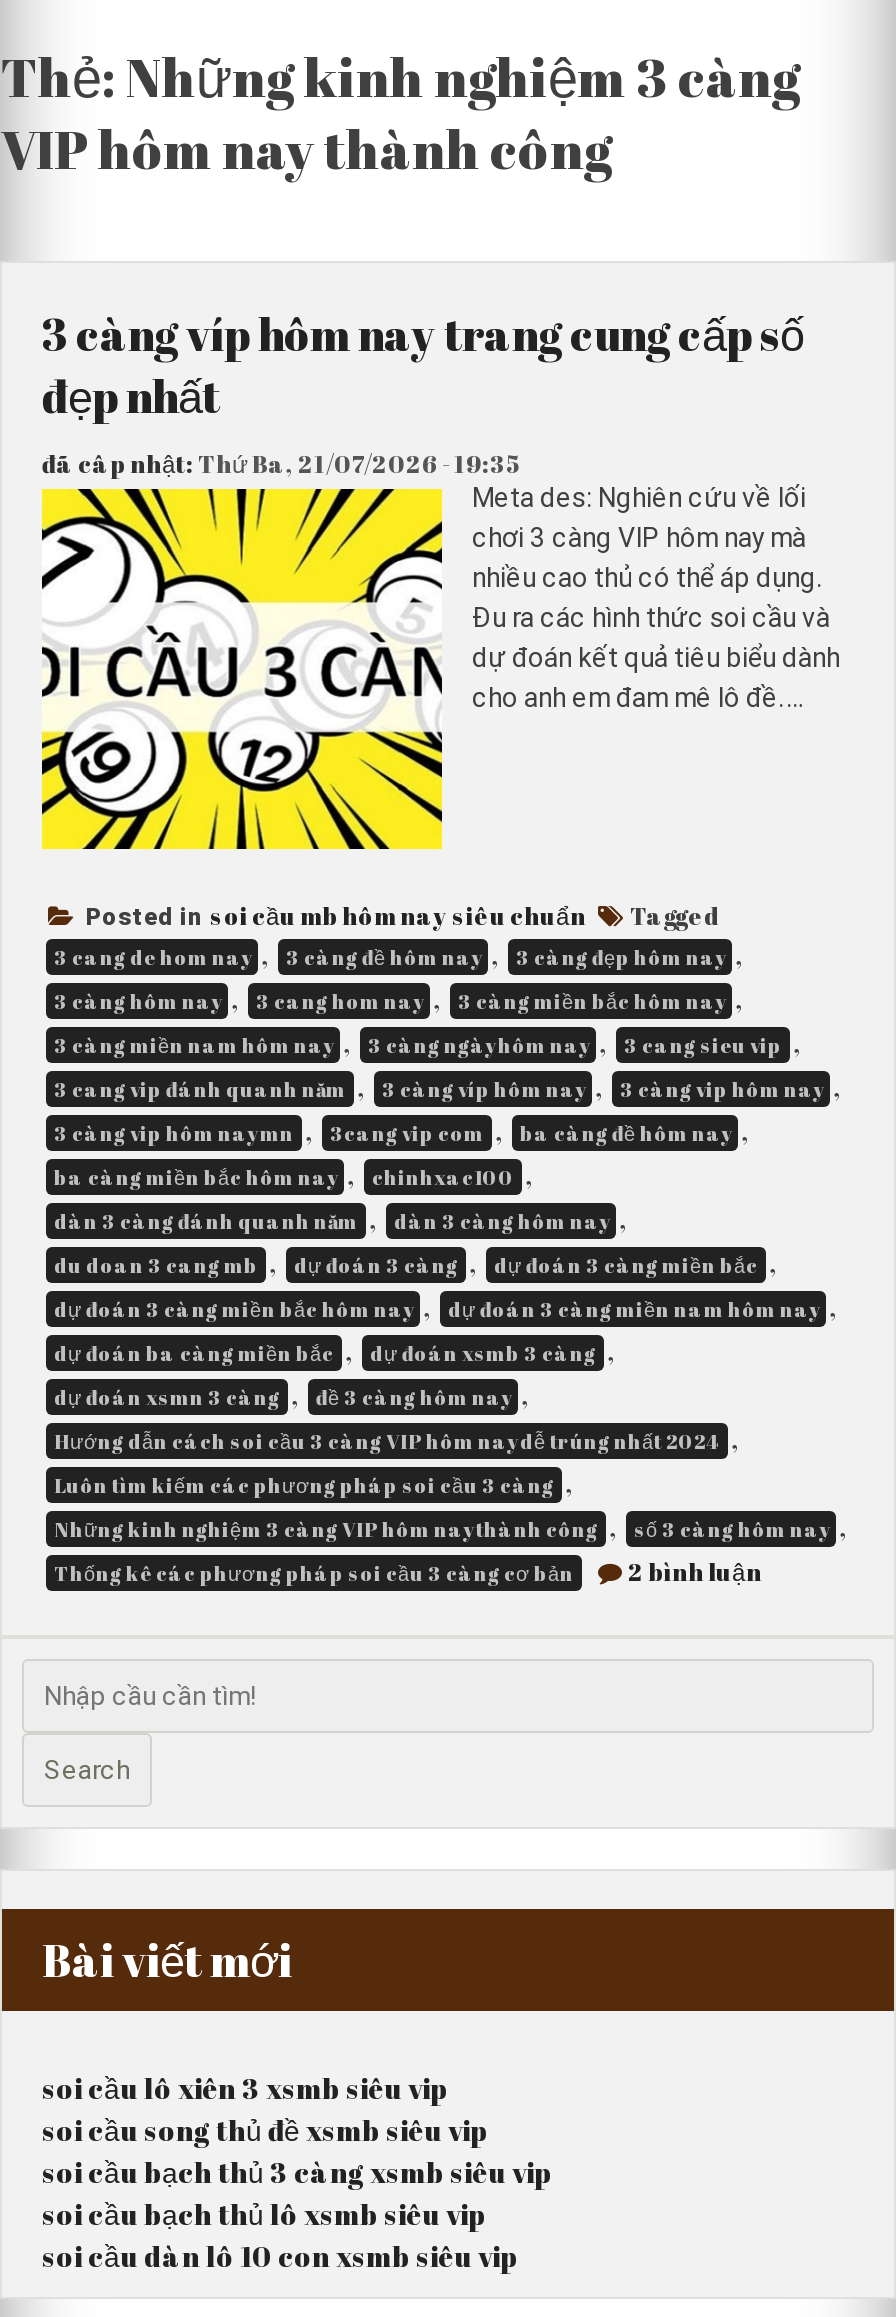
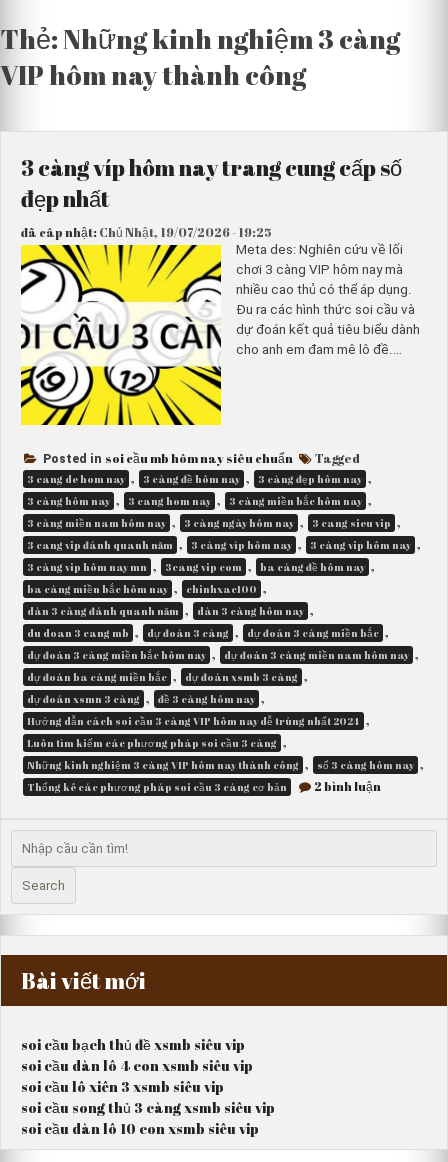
- đã câp nhật: Thứ Ba, 21/07/2026 - 19:35
+ đã câp nhật: Chủ Nhật, 19/07/2026 - 19:25

+ soi cầu bạch thủ đề xsmb siêu vip
+ soi cầu dàn lô 4 con xsmb siêu vip

moved down: soi cầu lô xiên 3 xsmb siêu vip

- soi cầu song thủ đề xsmb siêu vip
- soi cầu bạch thủ 3 càng xsmb siêu vip
- soi cầu bạch thủ lô xsmb siêu vip
+ soi cầu song thủ 3 càng xsmb siêu vip
